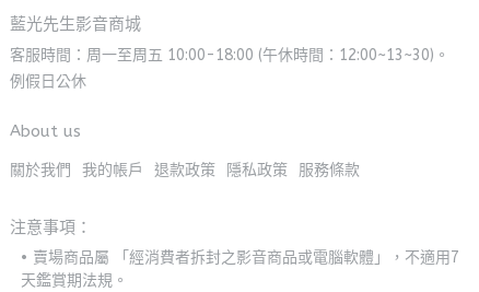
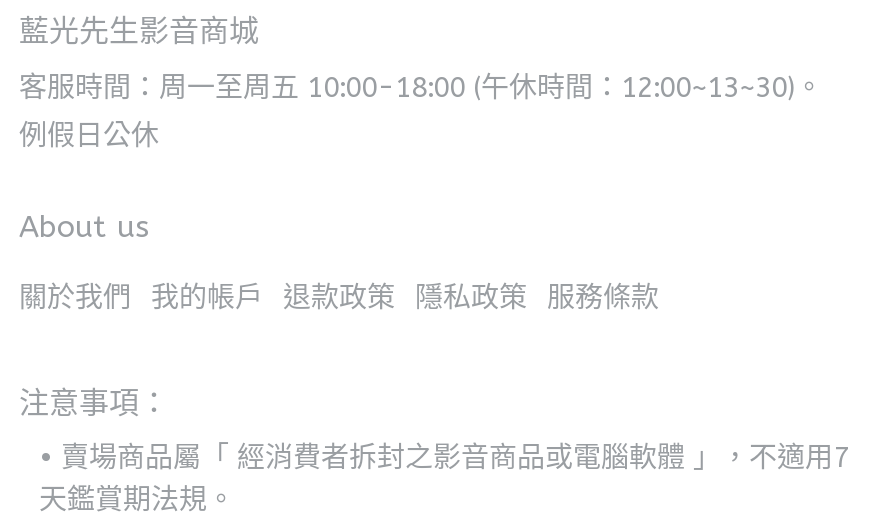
- 賣場商品屬 「經消費者拆封之影音商品或電腦軟體」，不適用7
+ 賣場商品屬「 經消費者拆封之影音商品或電腦軟體 」，不適用7
